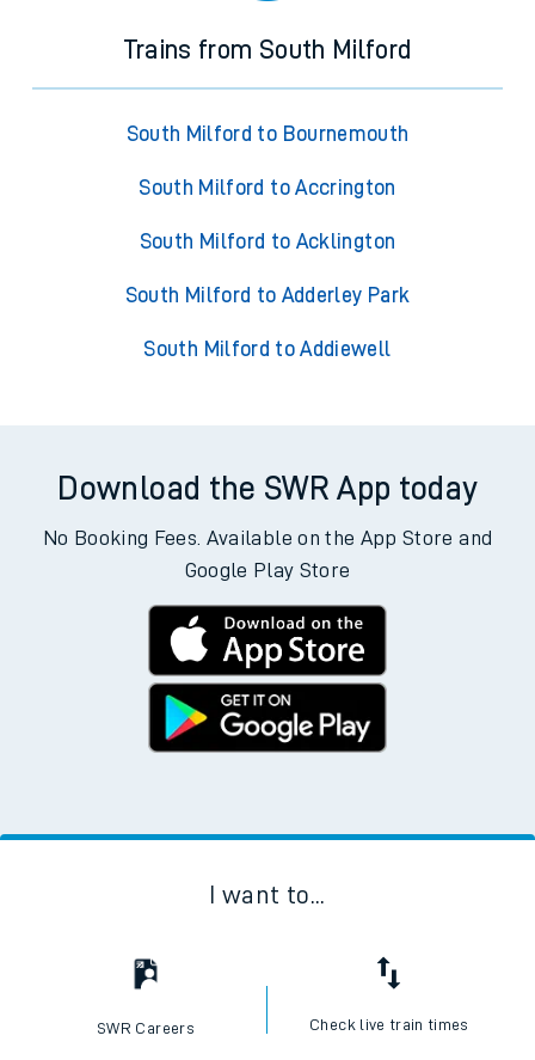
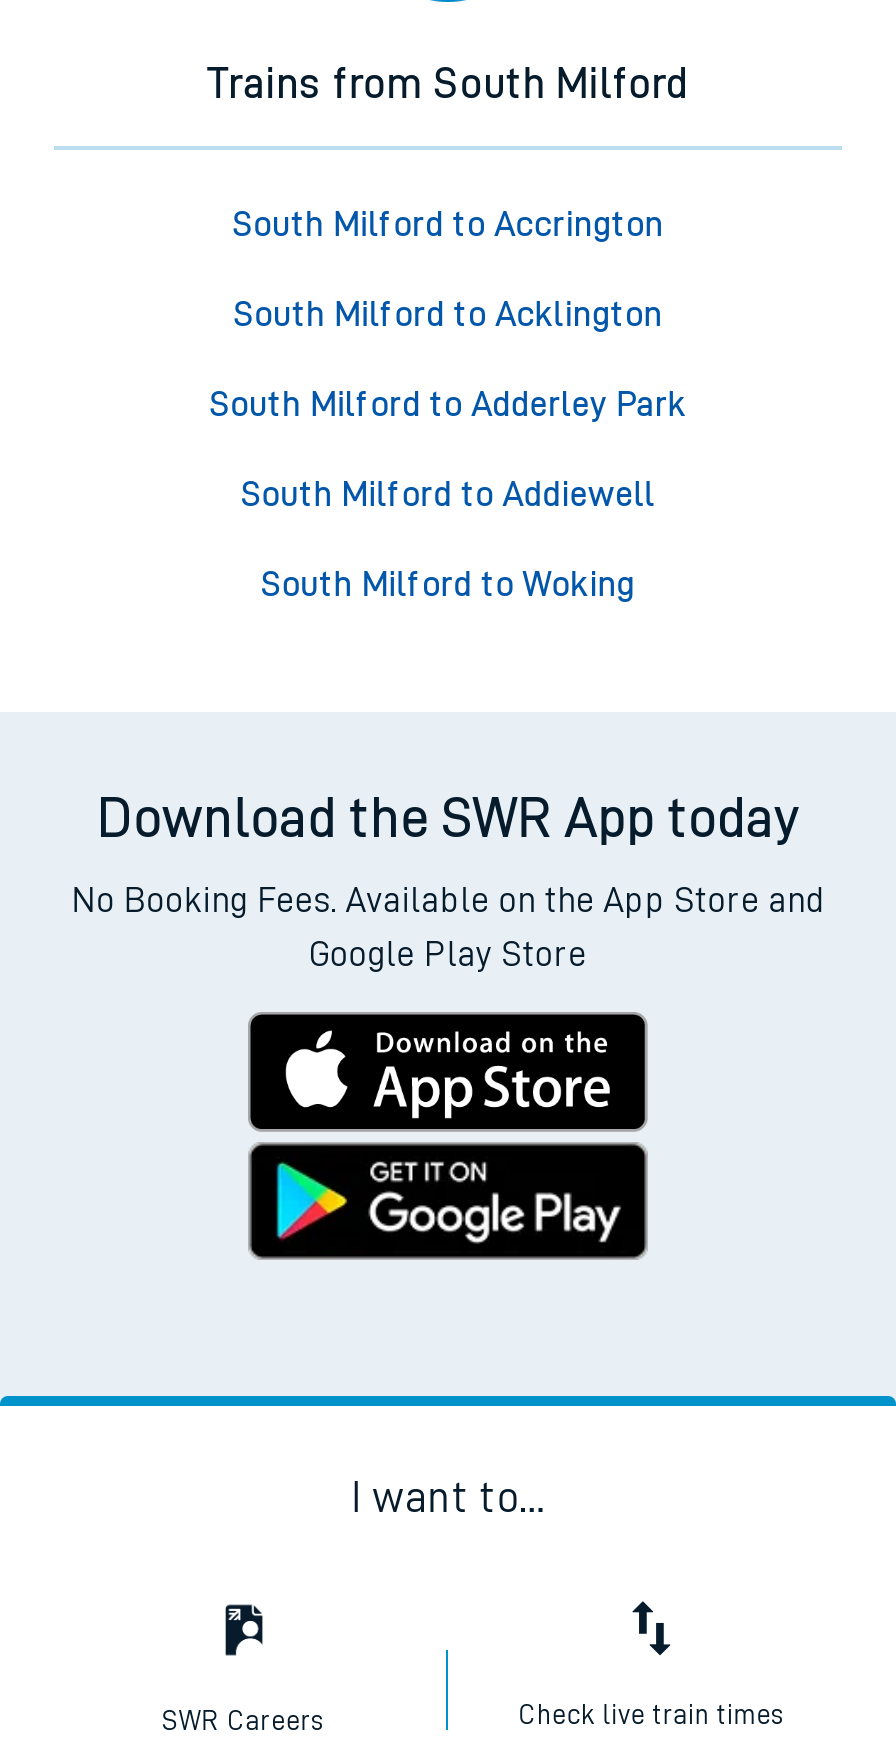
- South Milford to Bournemouth

moved up: South Milford to Accrington | South Milford to Acklington | South Milford to Adderley Park | South Milford to Addiewell

+ South Milford to Woking
